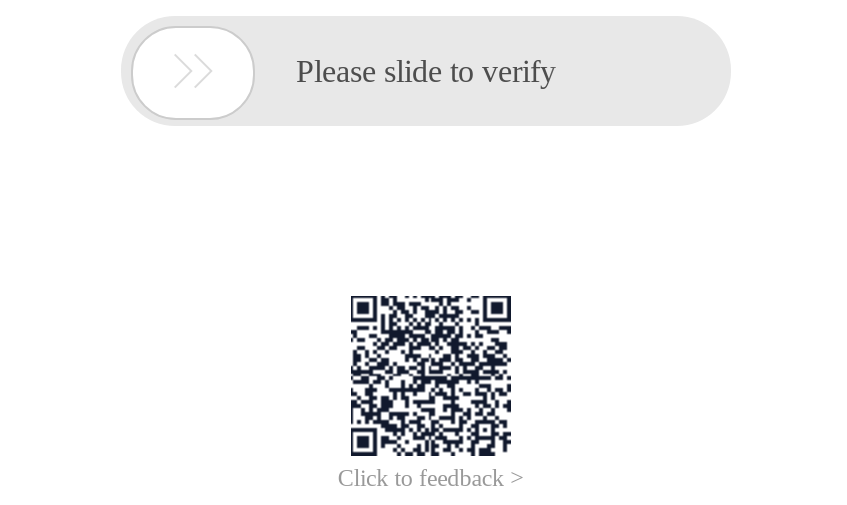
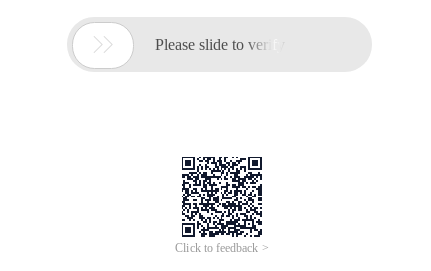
- [image]
+ [image]
